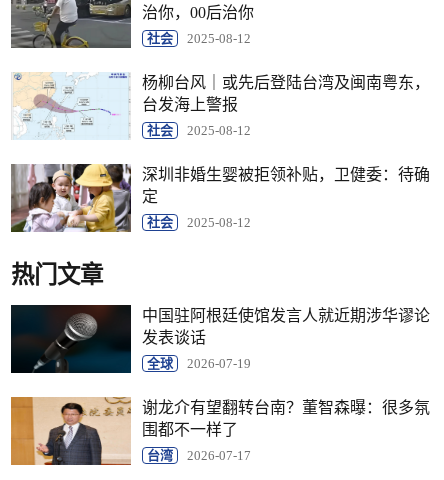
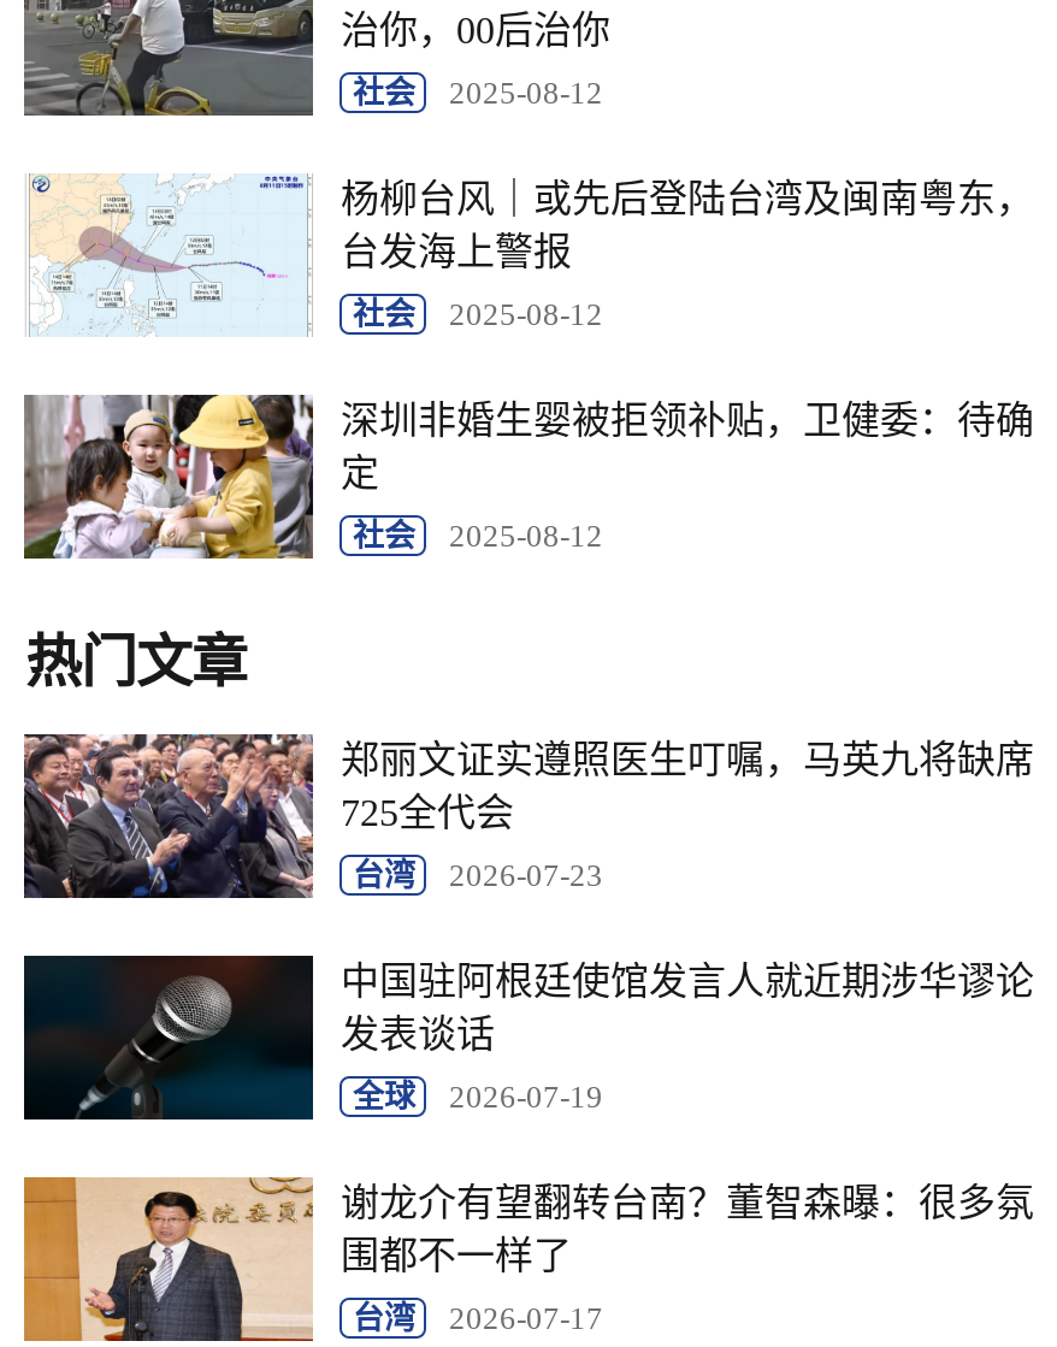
+ [image]
+ 郑丽文证实遵照医生叮嘱，马英九将缺席
+ 725全代会
+ 台湾
+ 2026-07-23
